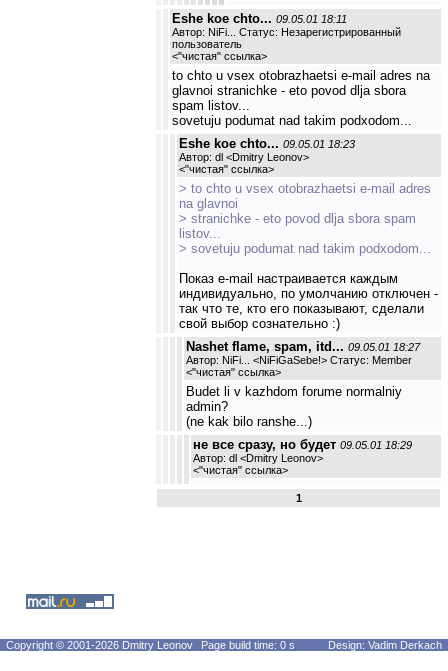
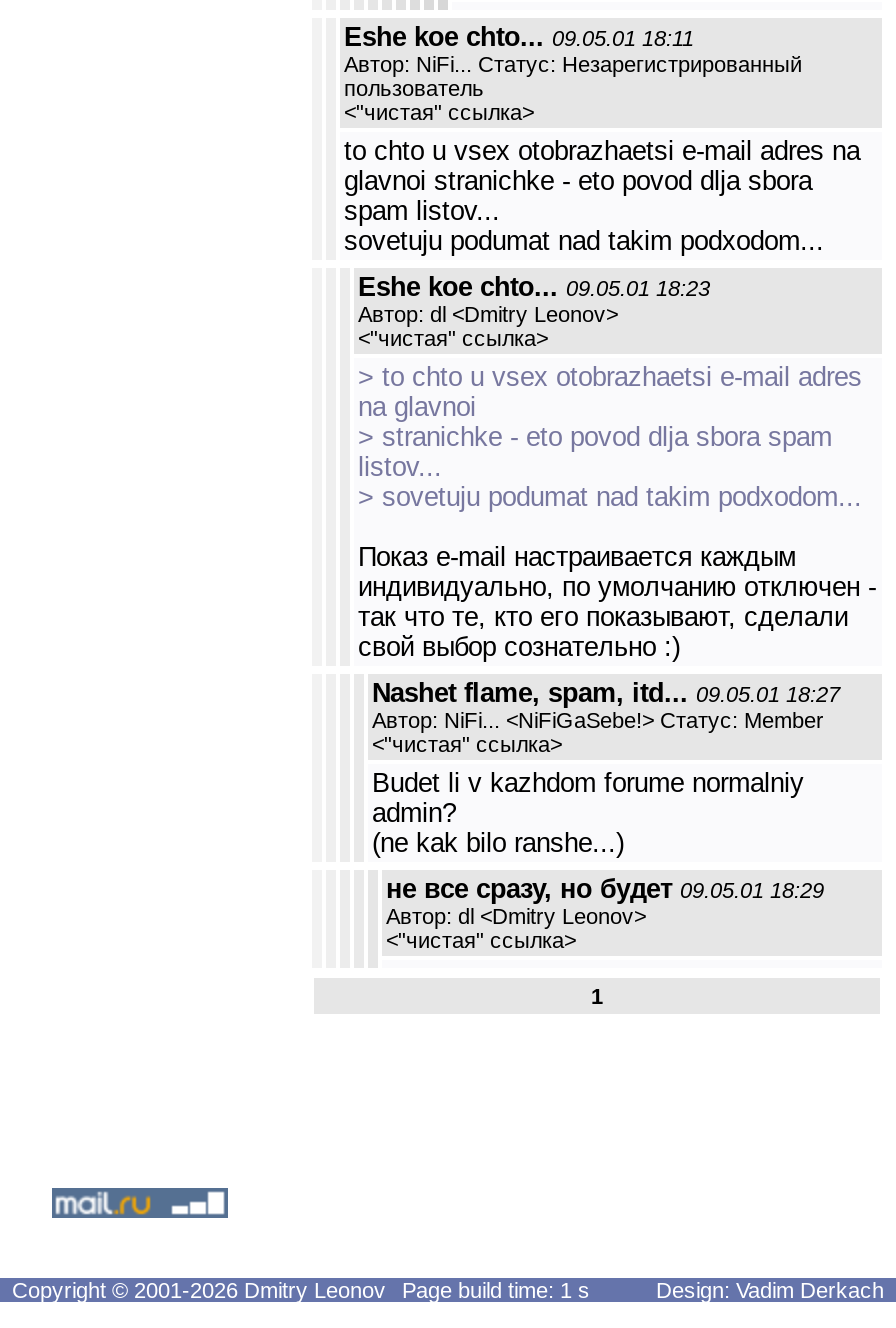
- Copyright © 2001-2026 Dmitry Leonov Page build time: 0 s
+ Copyright © 2001-2026 Dmitry Leonov Page build time: 1 s
